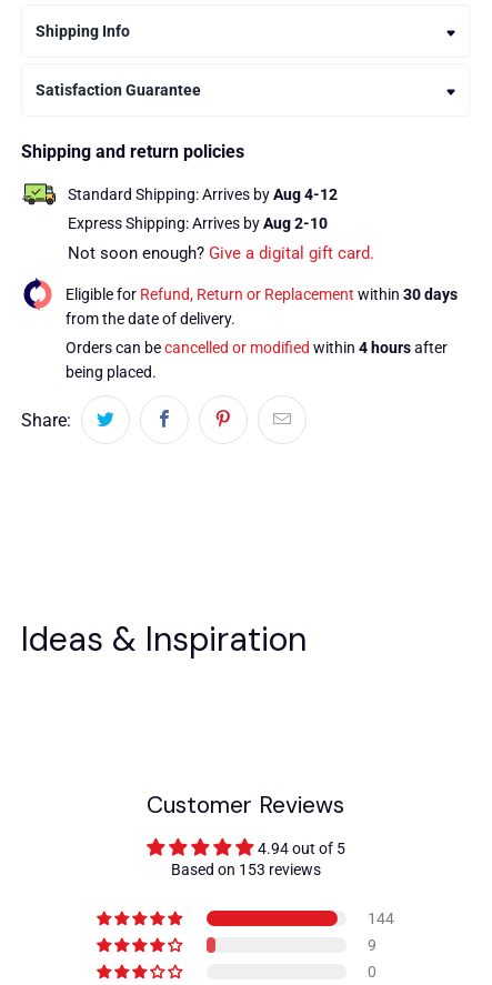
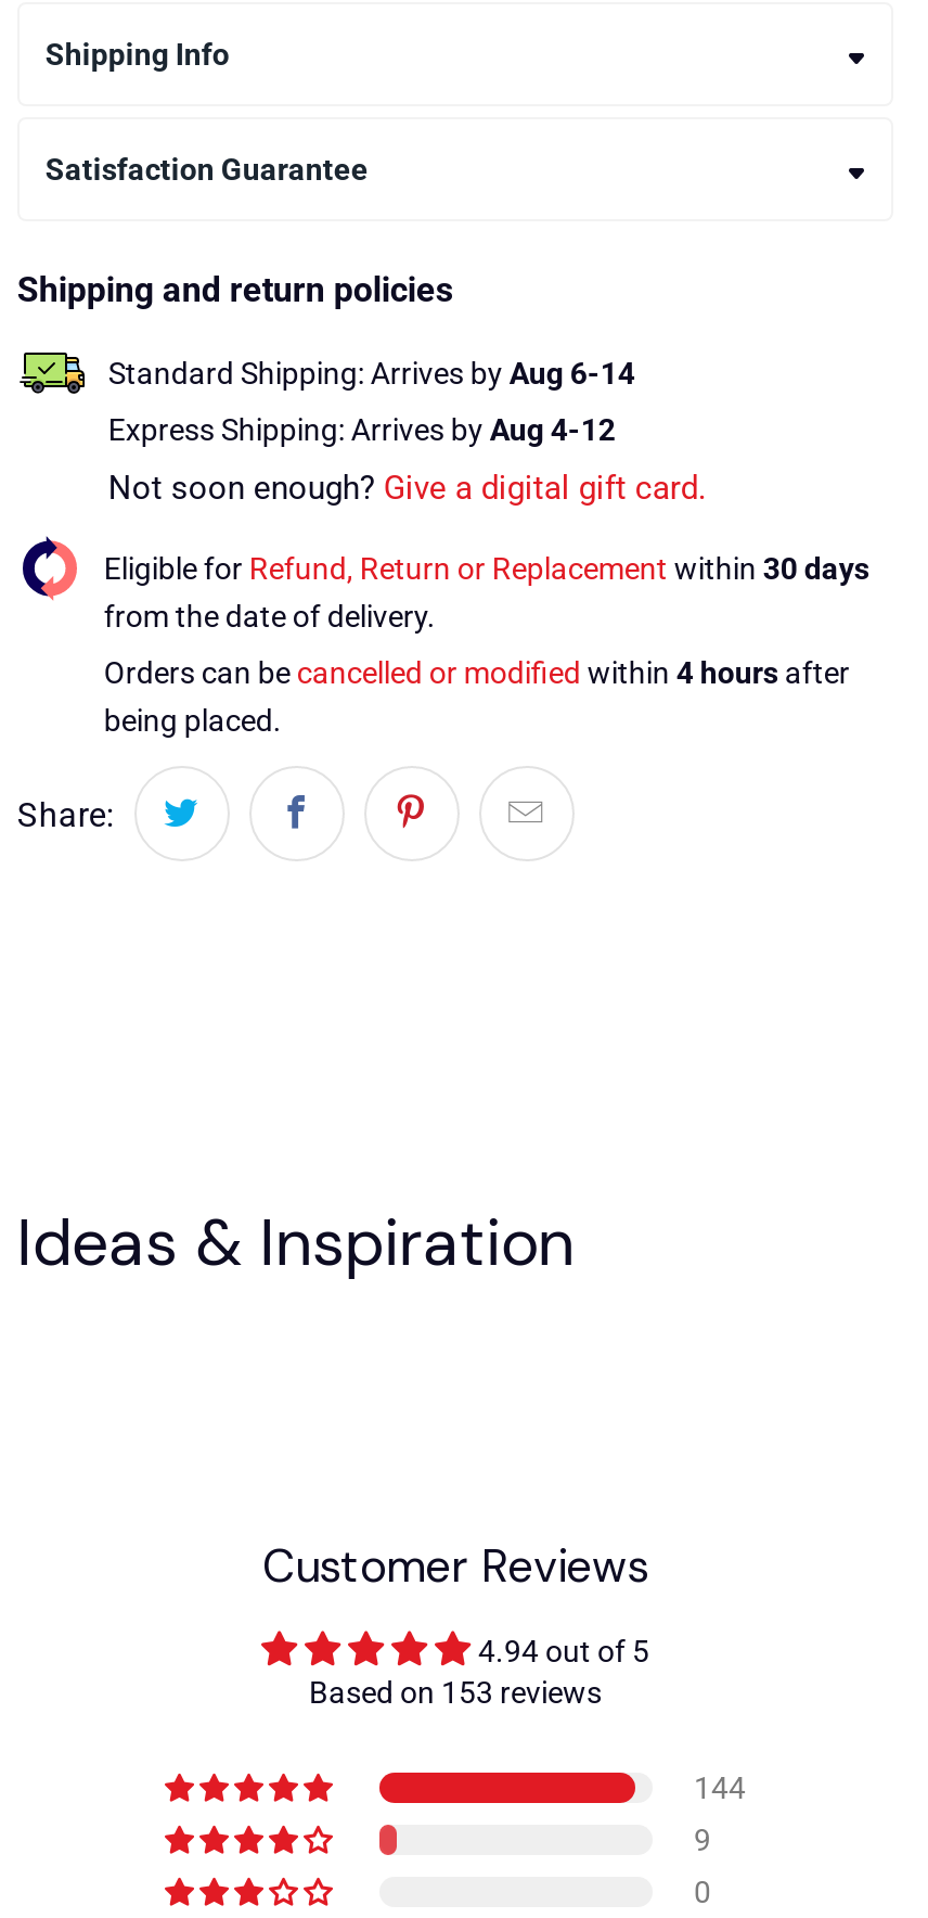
- Standard Shipping: Arrives by Aug 4-12
+ Standard Shipping: Arrives by Aug 6-14

- Express Shipping: Arrives by Aug 2-10
+ Express Shipping: Arrives by Aug 4-12
